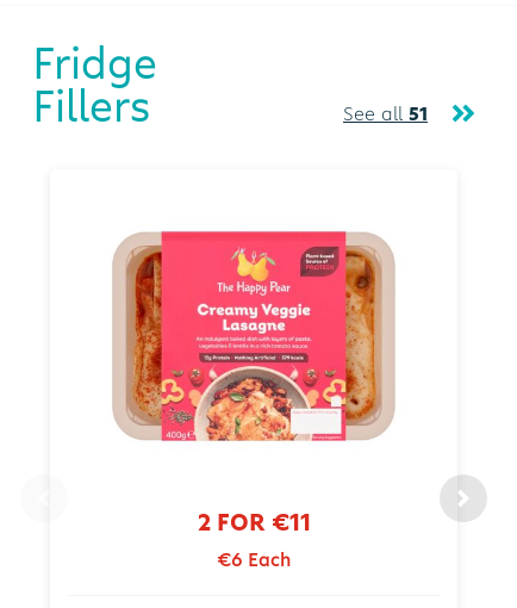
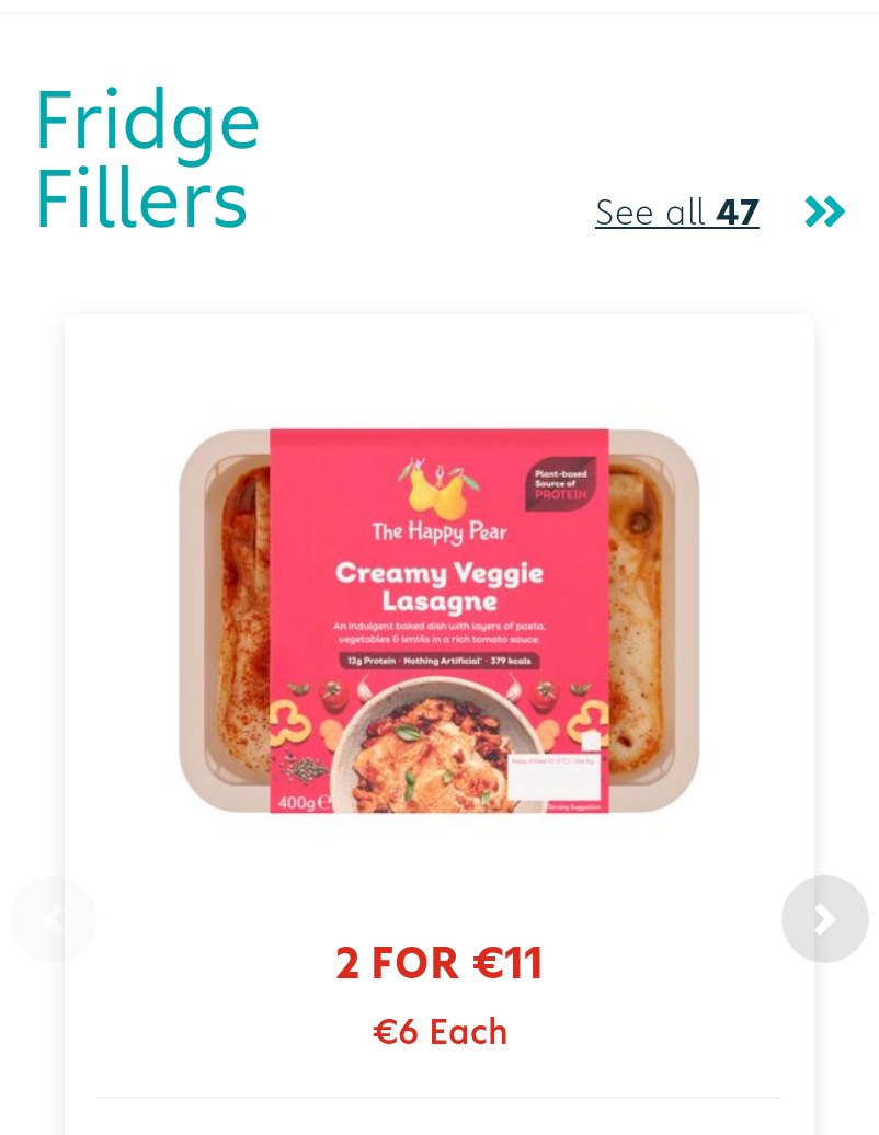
- See all 51
+ See all 47
